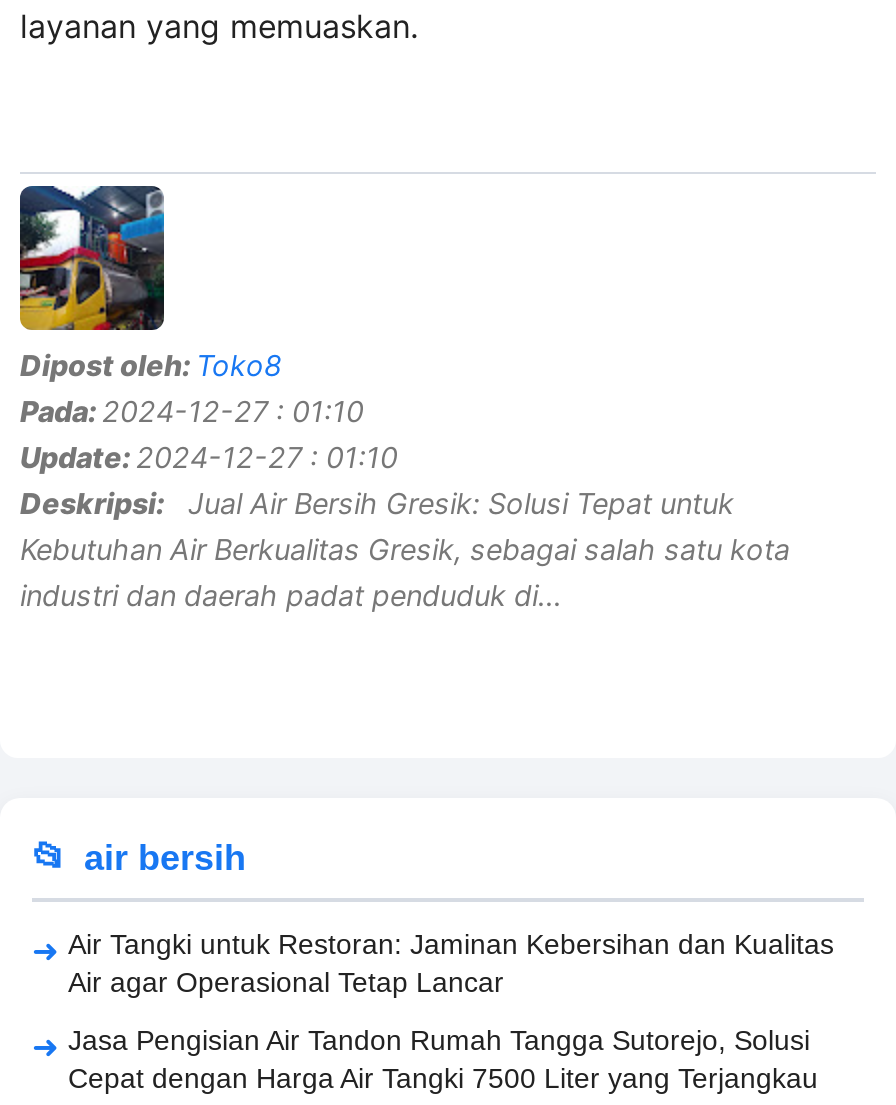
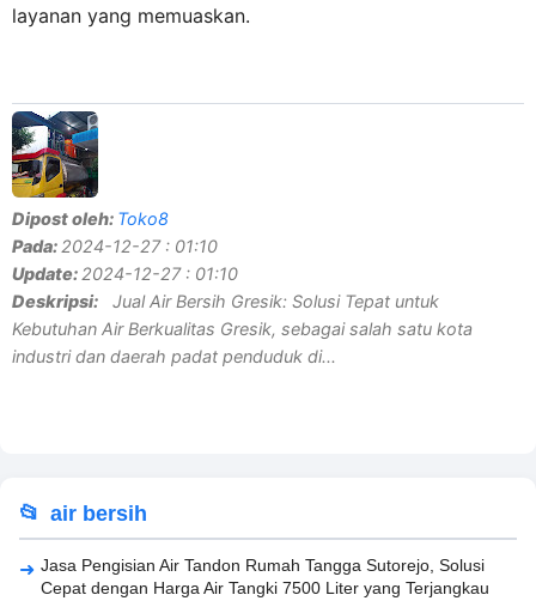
- Air Tangki untuk Restoran: Jaminan Kebersihan dan Kualitas
- Air agar Operasional Tetap Lancar
